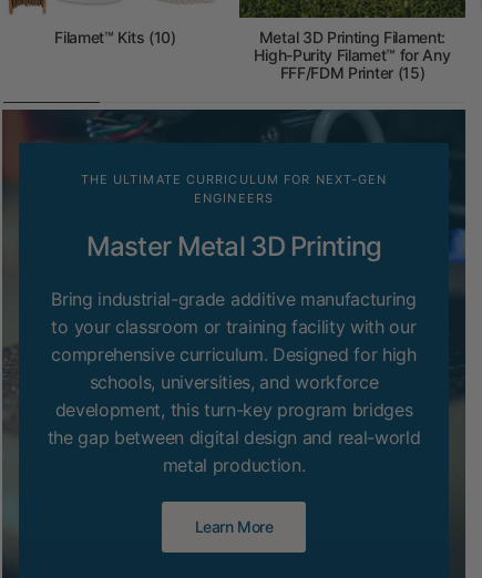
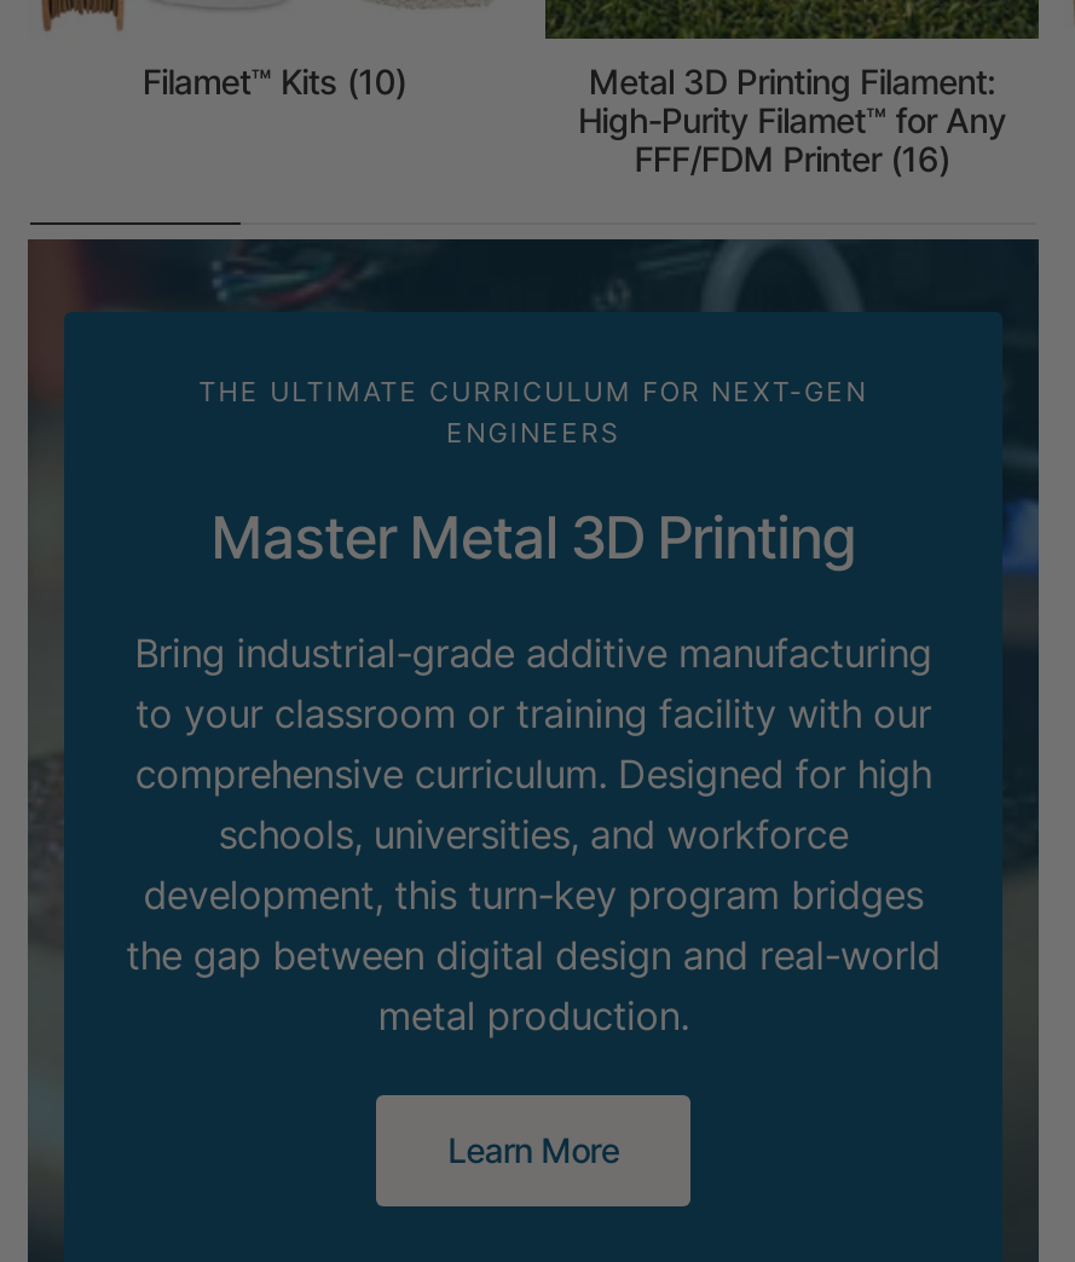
- FFF/FDM Printer (15)
+ FFF/FDM Printer (16)
